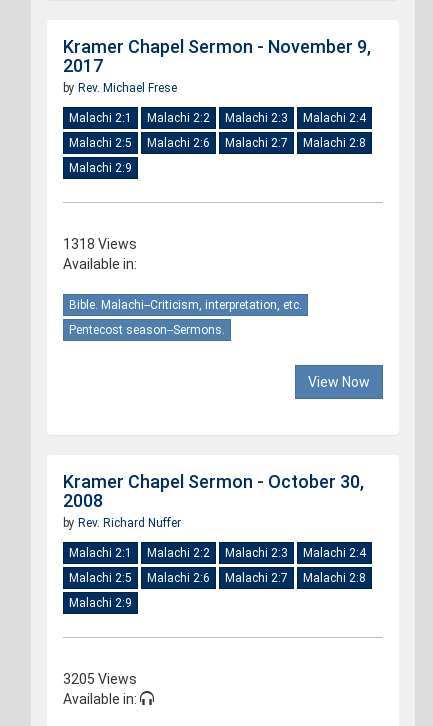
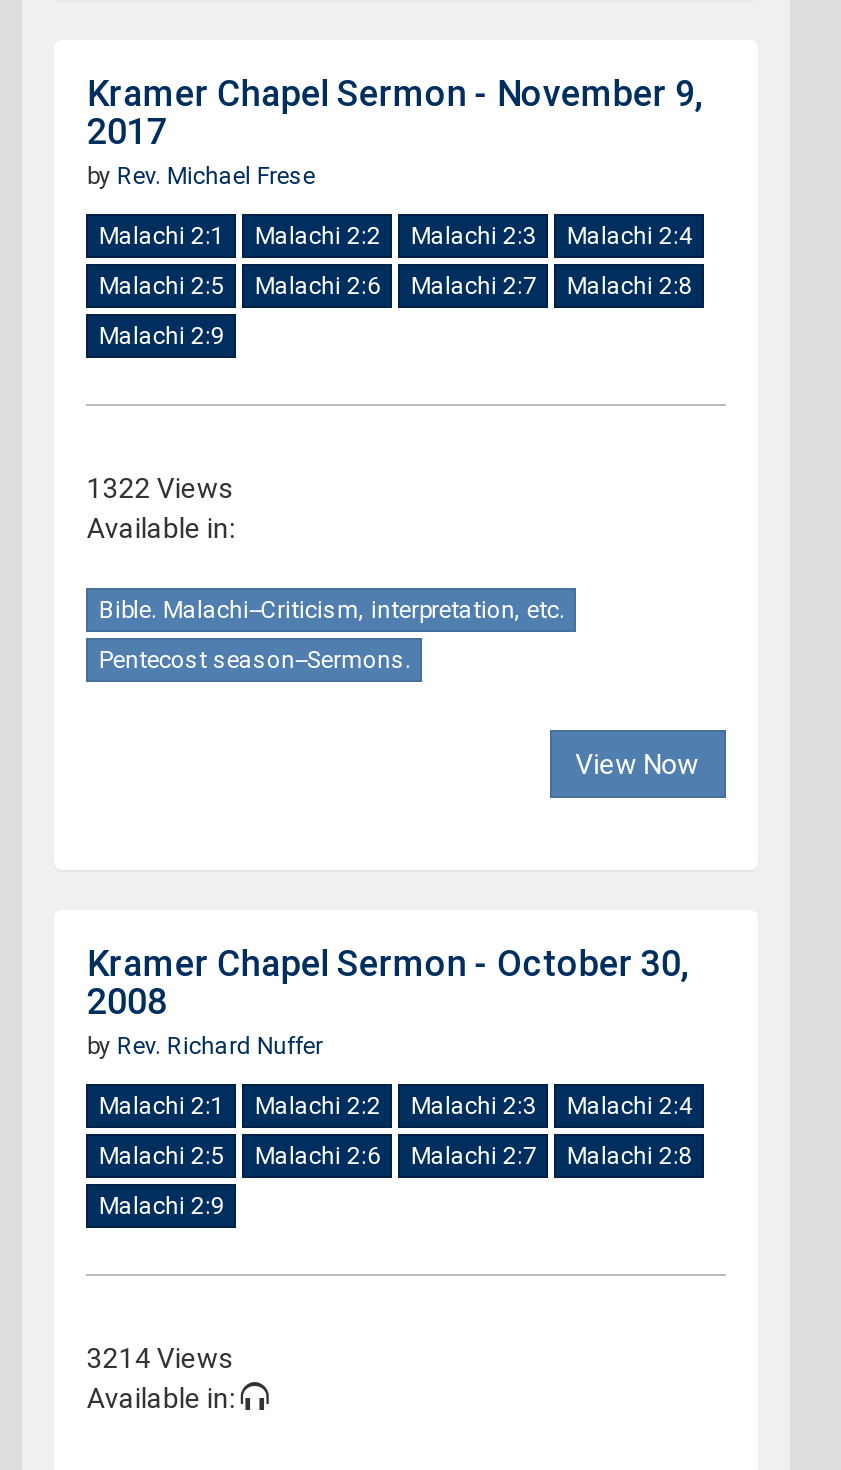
- 1318 Views
+ 1322 Views

- 3205 Views
+ 3214 Views
